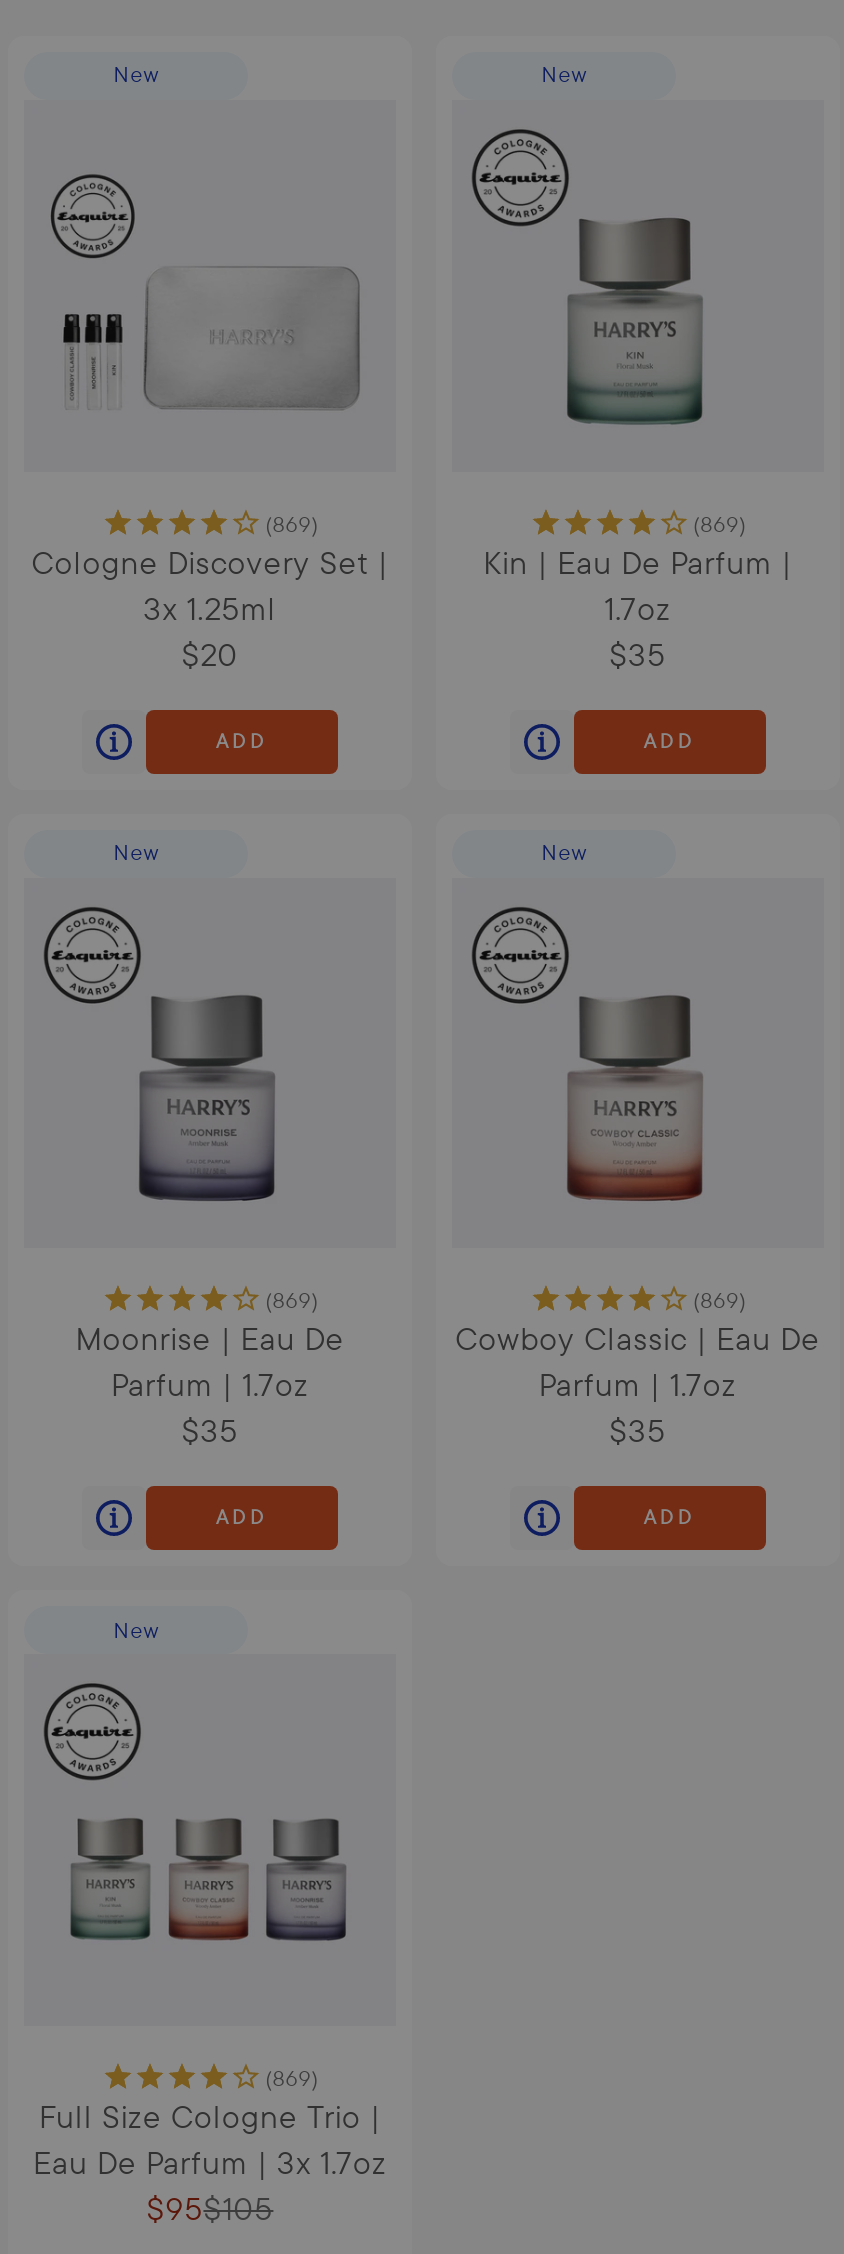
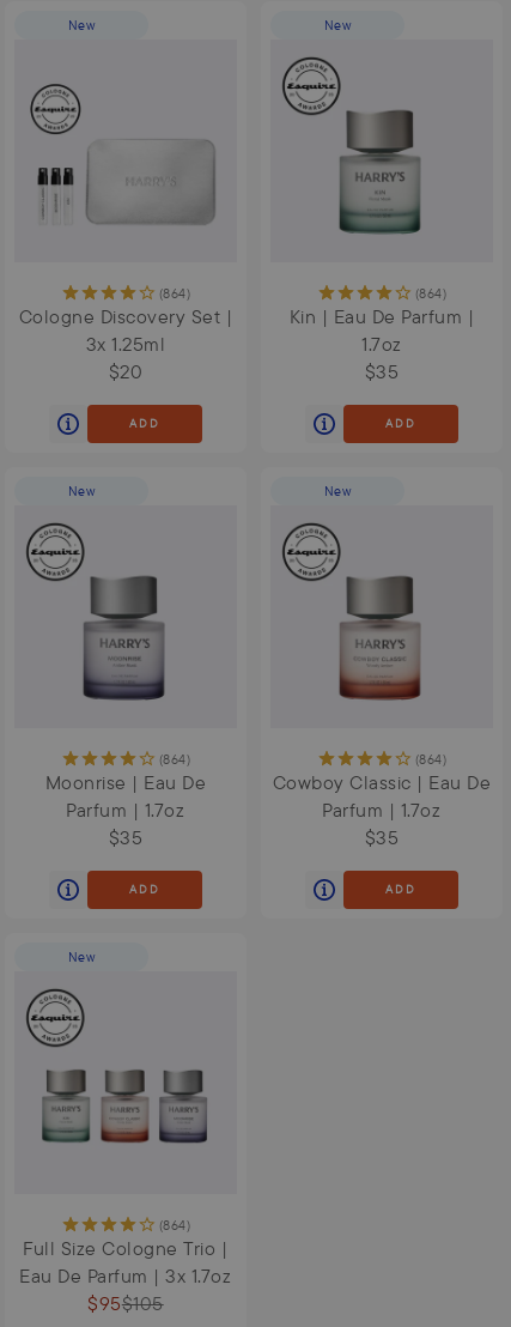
- (869)
+ (864)

- (869)
+ (864)

- (869)
+ (864)

- (869)
+ (864)

- (869)
+ (864)
